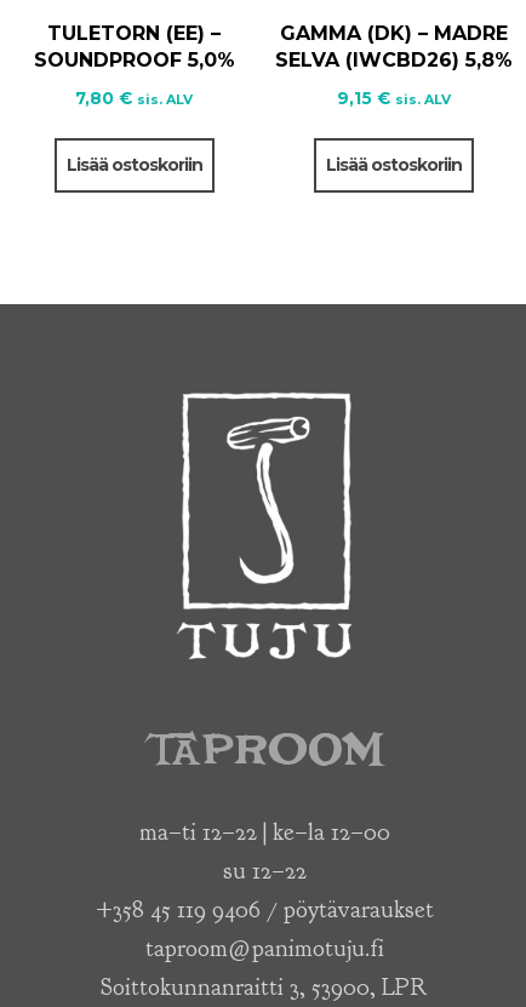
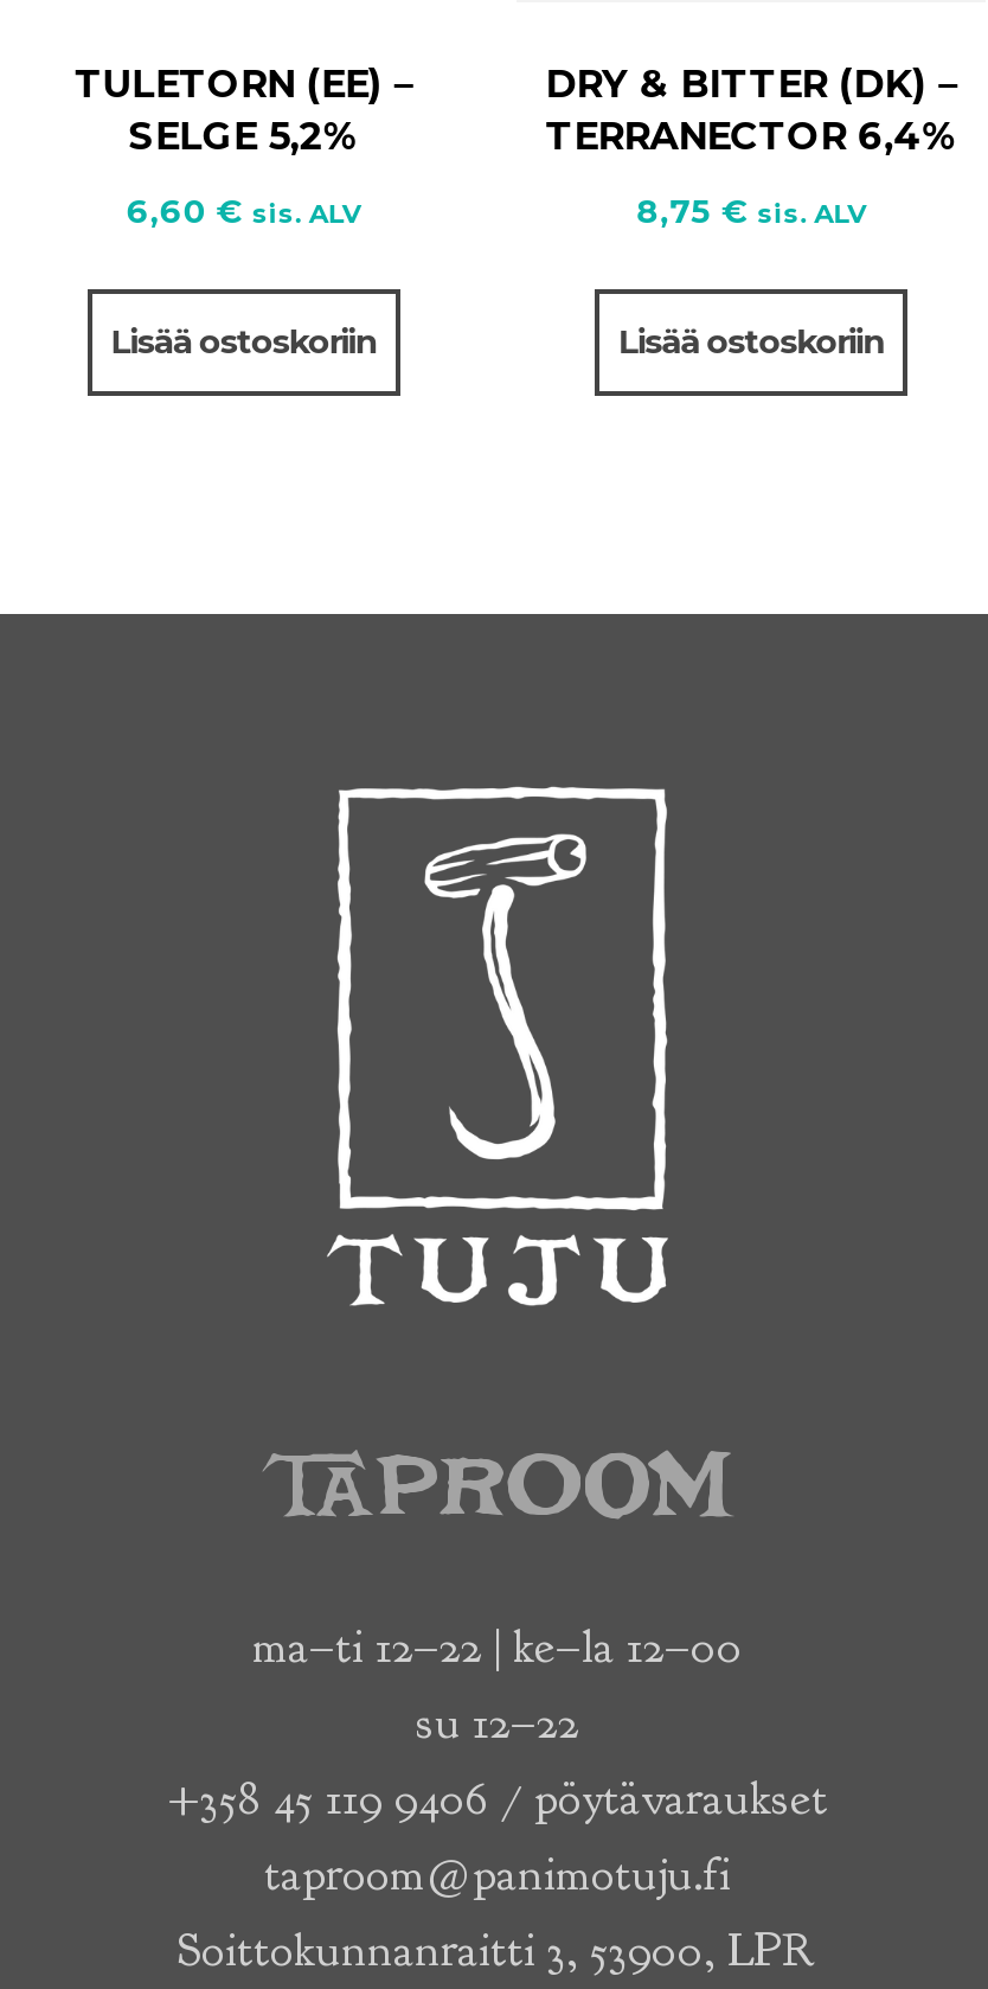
- GAMMA (DK) – MADRE
- SELVA (IWCBD26) 5,8%
+ DRY & BITTER (DK) –
+ TERRANECTOR 6,4%

- SOUNDPROOF 5,0%
+ SELGE 5,2%

- 7,80 € sis. ALV
+ 6,60 € sis. ALV

- 9,15 € sis. ALV
+ 8,75 € sis. ALV
